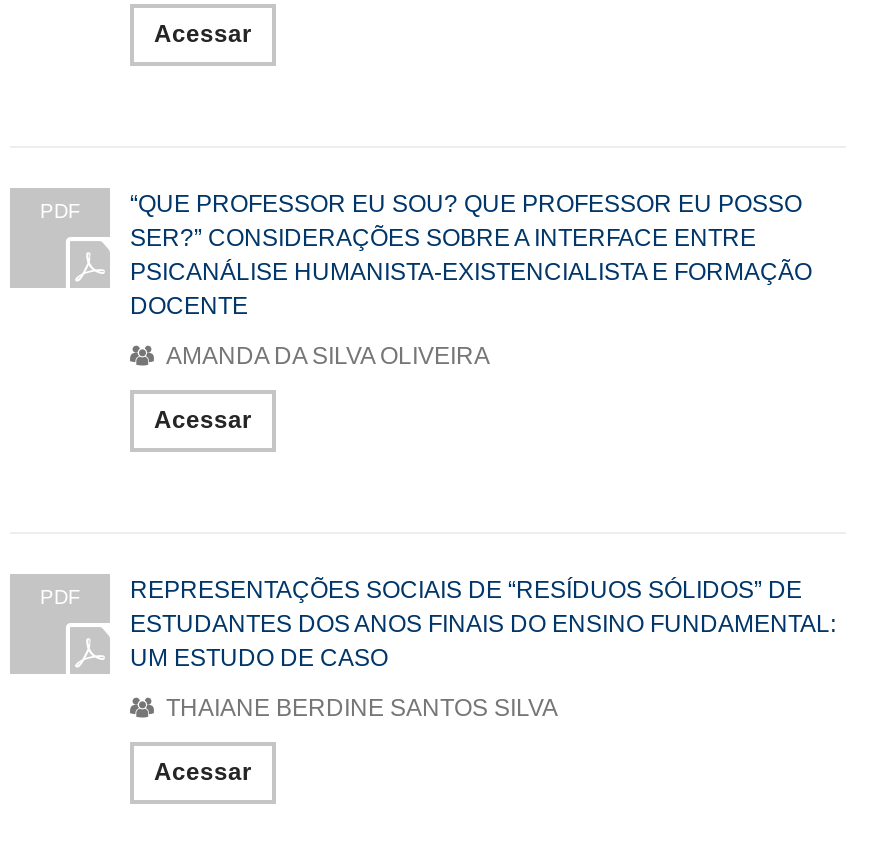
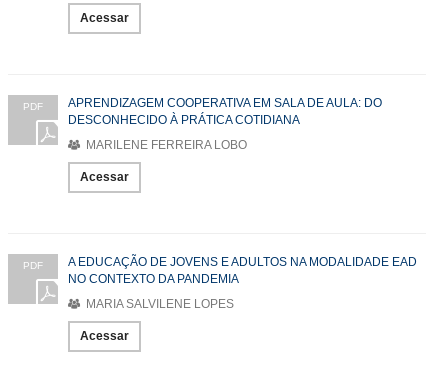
- “QUE PROFESSOR EU SOU? QUE PROFESSOR EU POSSO
- SER?” CONSIDERAÇÕES SOBRE A INTERFACE ENTRE
- PSICANÁLISE HUMANISTA-EXISTENCIALISTA E FORMAÇÃO
- DOCENTE
+ APRENDIZAGEM COOPERATIVA EM SALA DE AULA: DO
+ DESCONHECIDO À PRÁTICA COTIDIANA

- AMANDA DA SILVA OLIVEIRA
+ MARILENE FERREIRA LOBO

- REPRESENTAÇÕES SOCIAIS DE “RESÍDUOS SÓLIDOS” DE
- ESTUDANTES DOS ANOS FINAIS DO ENSINO FUNDAMENTAL:
- UM ESTUDO DE CASO
+ A EDUCAÇÃO DE JOVENS E ADULTOS NA MODALIDADE EAD
+ NO CONTEXTO DA PANDEMIA

- THAIANE BERDINE SANTOS SILVA
+ MARIA SALVILENE LOPES
